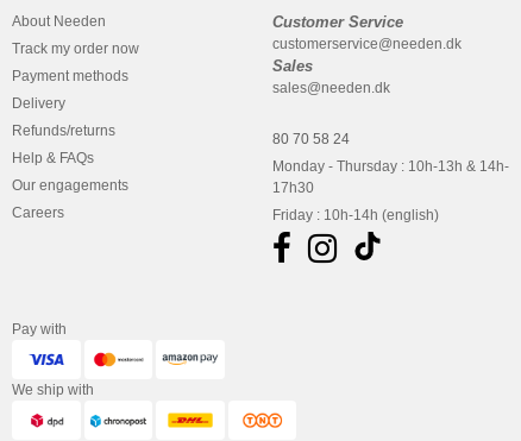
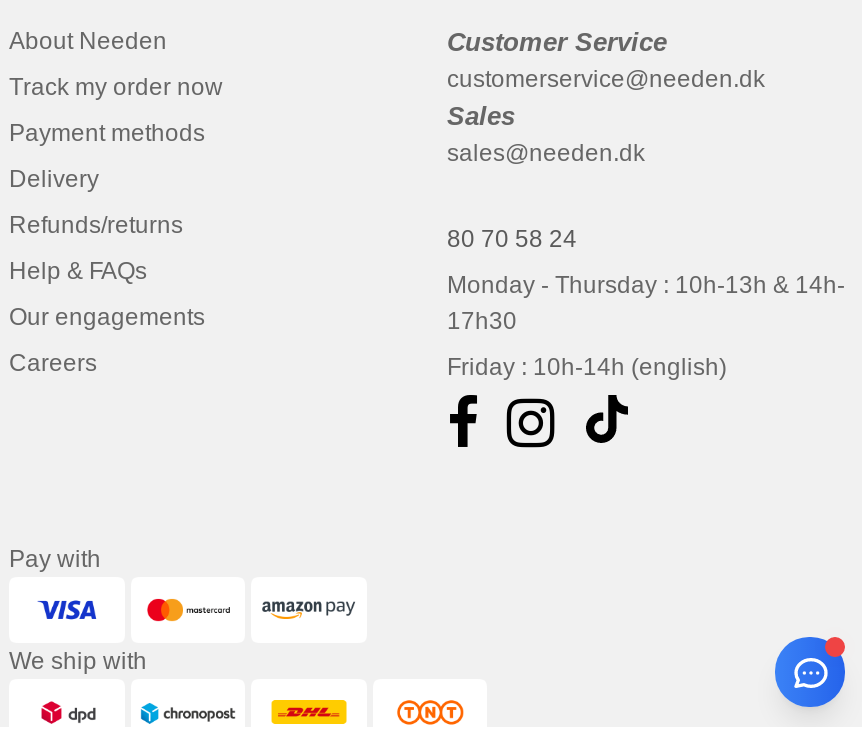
+ [image]
